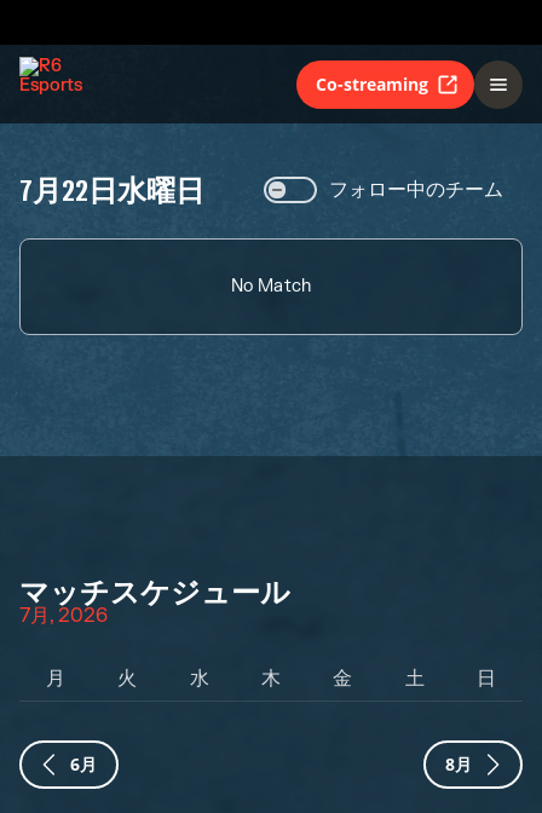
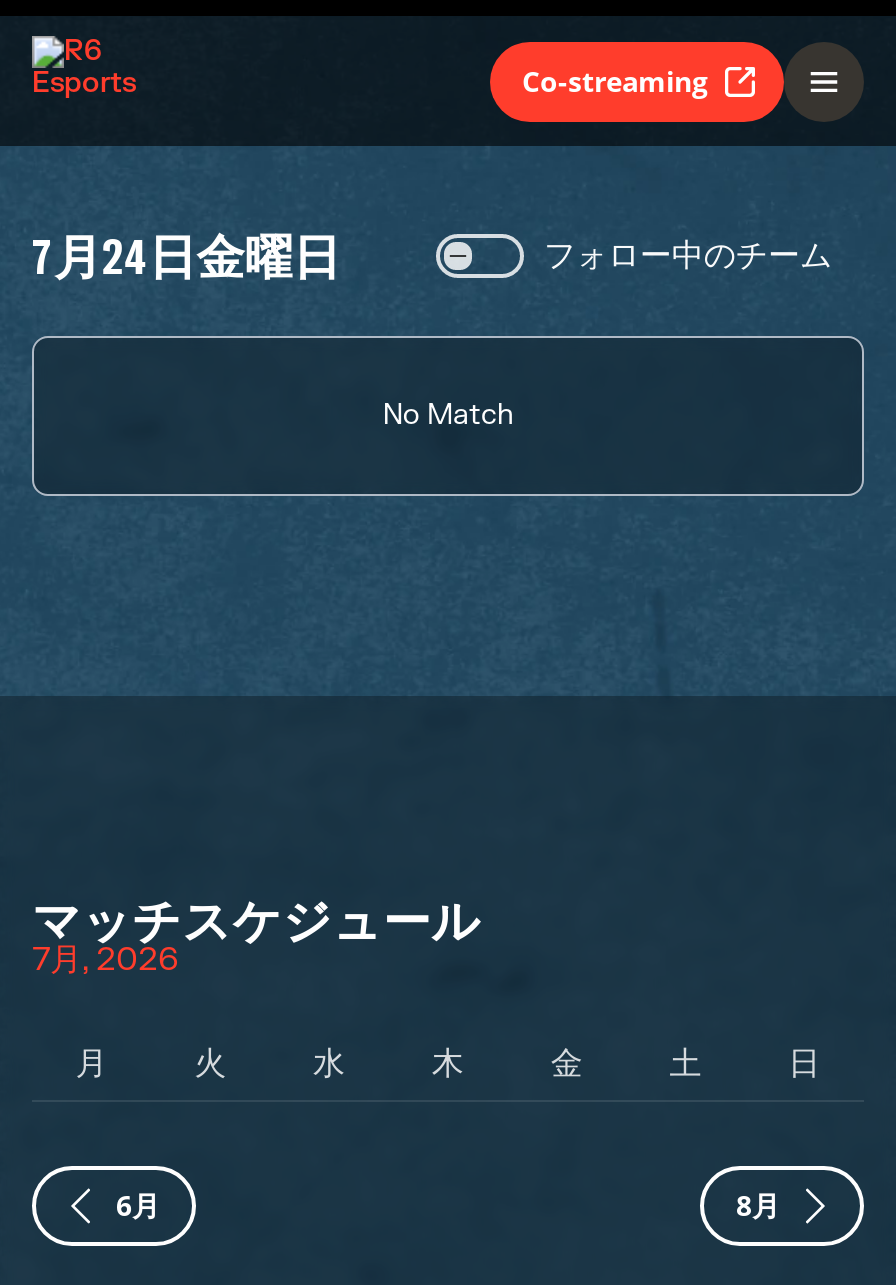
- 7月22日水曜日
+ 7月24日金曜日
